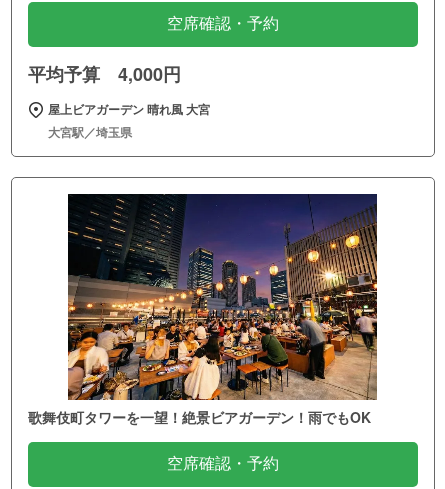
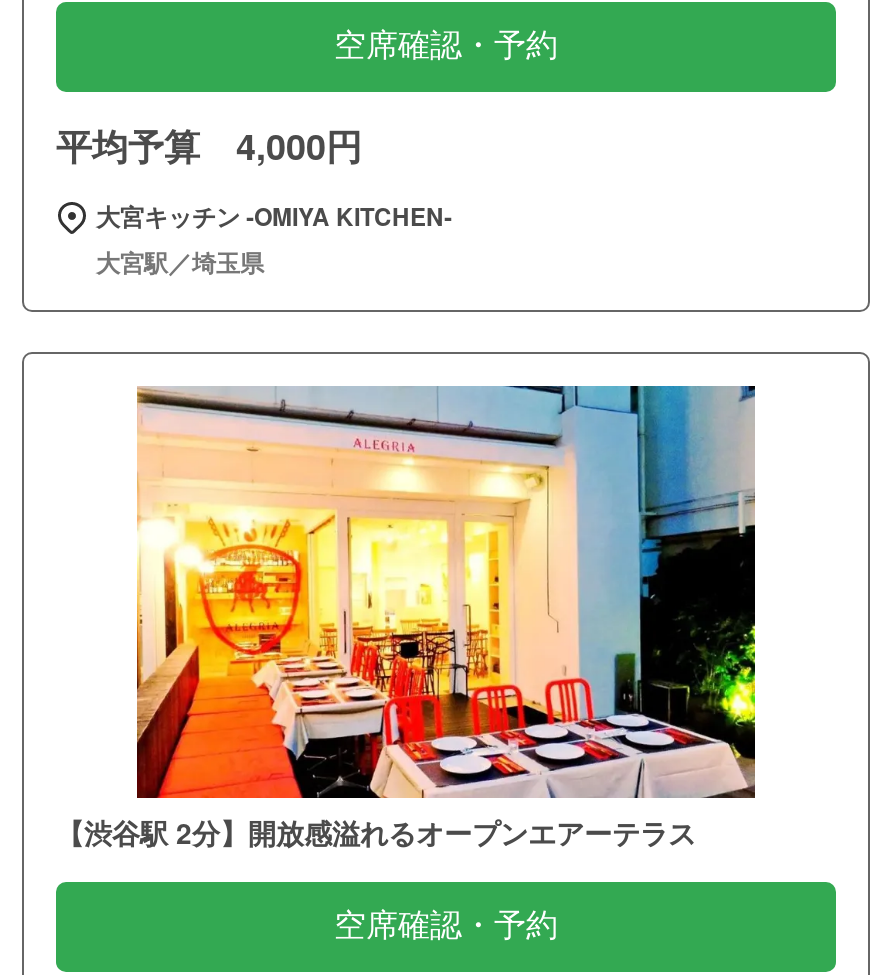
- 屋上ビアガーデン 晴れ風 大宮
+ 大宮キッチン ‐OMIYA KITCHEN‐

- [image]
- 歌舞伎町タワーを一望！絶景ビアガーデン！雨でもOK
+ [image]
+ 【渋谷駅 2分】開放感溢れるオープンエアーテラス
